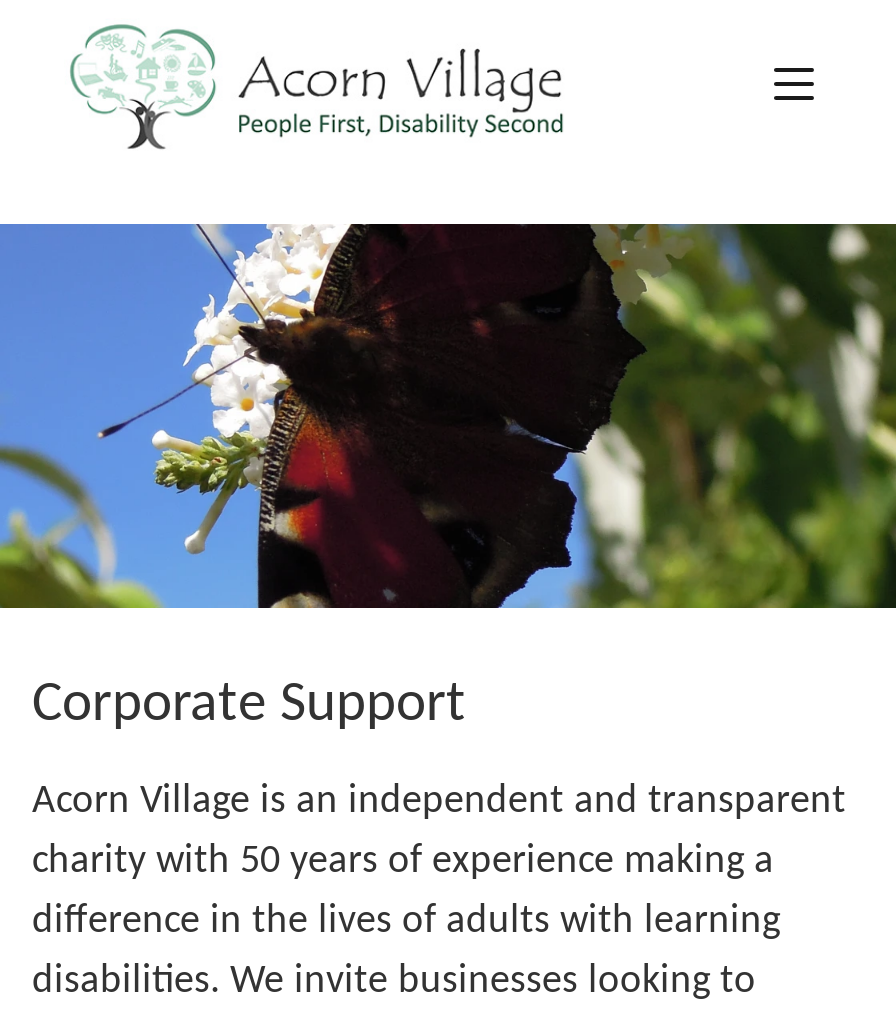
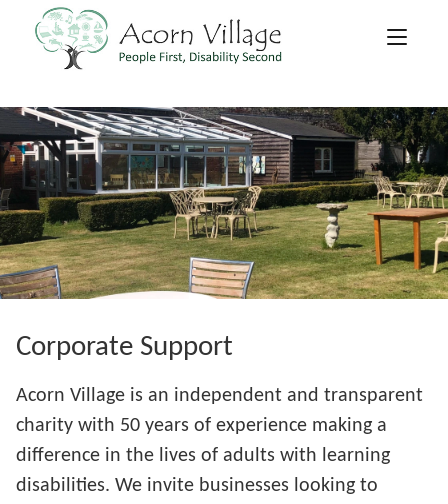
- [image]
+ [image]
